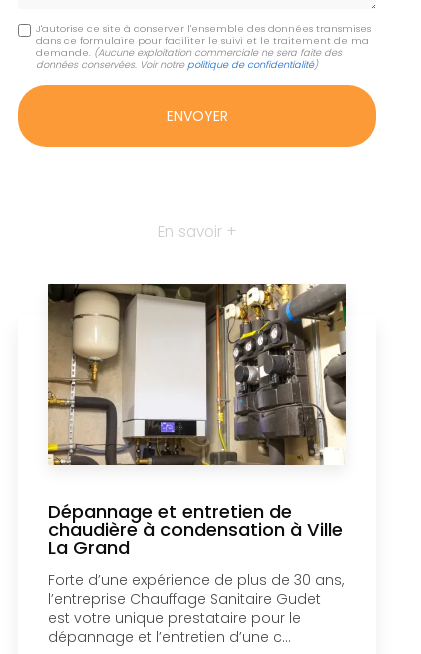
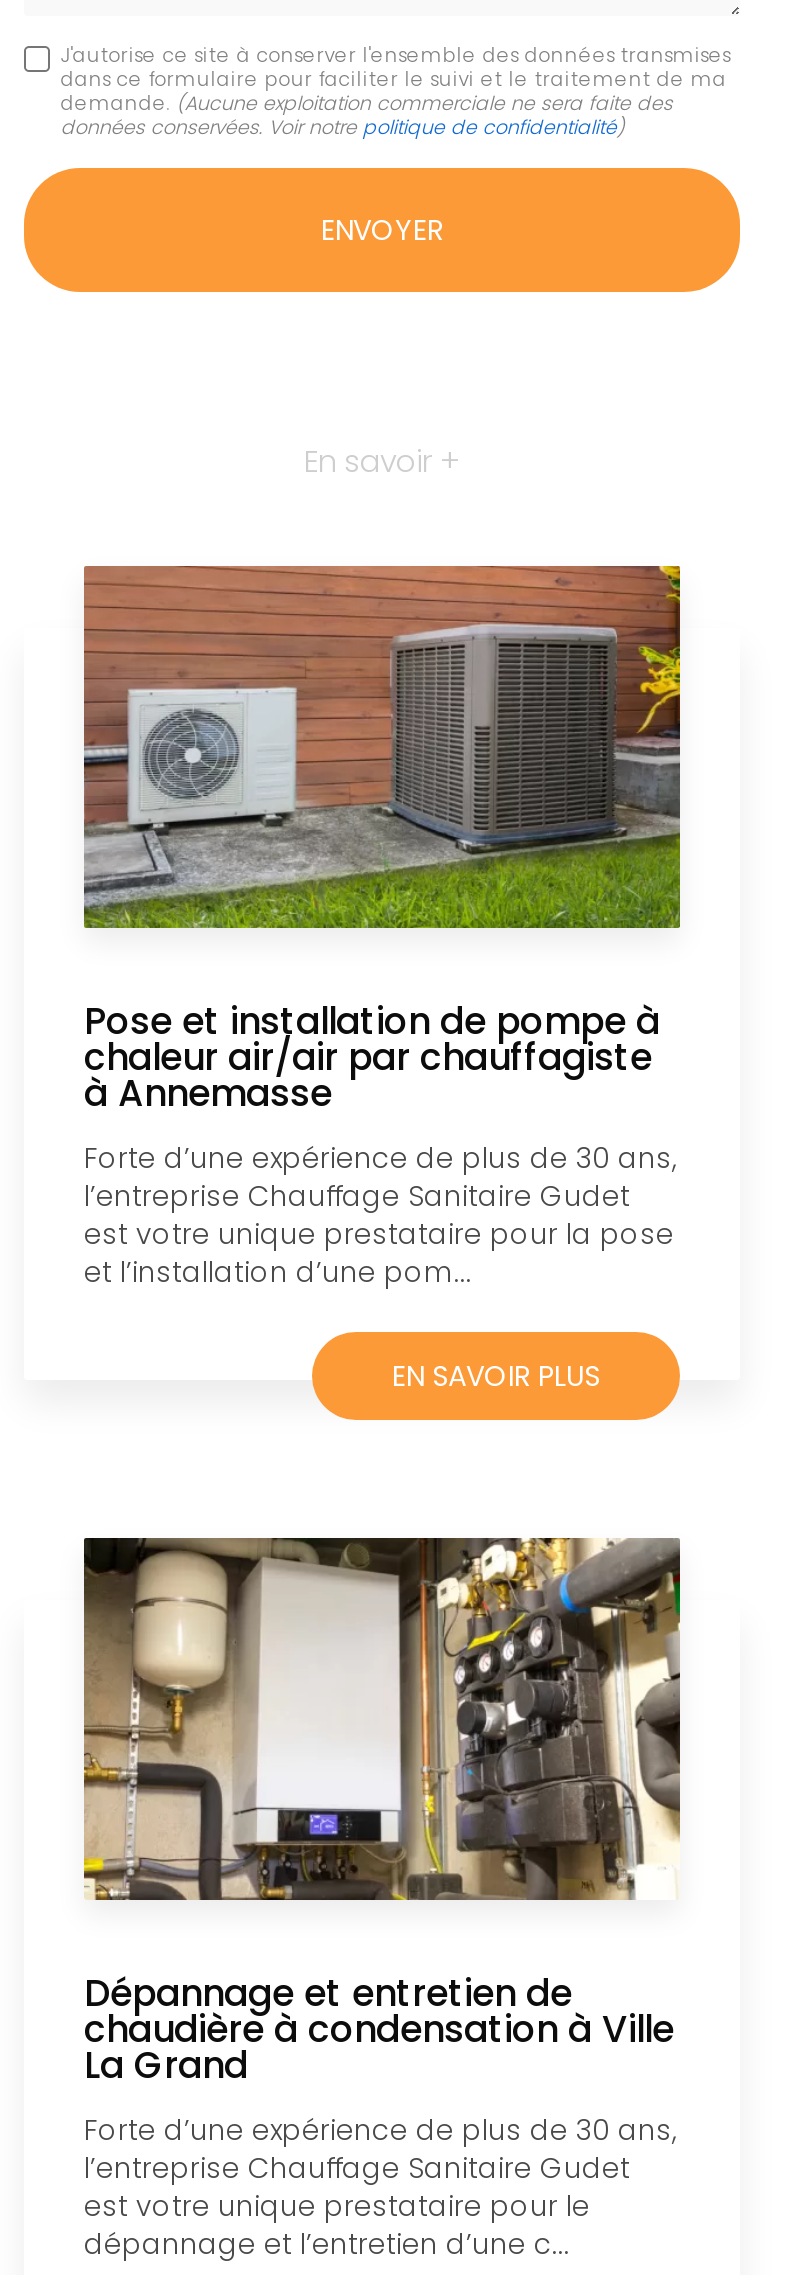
+ [image]
+ Pose et installation de pompe à
+ chaleur air/air par chauffagiste
+ à Annemasse
+ Forte d’une expérience de plus de 30 ans,
+ l’entreprise Chauffage Sanitaire Gudet
+ est votre unique prestataire pour la pose
+ et l’installation d’une pom...
+ EN SAVOIR PLUS
